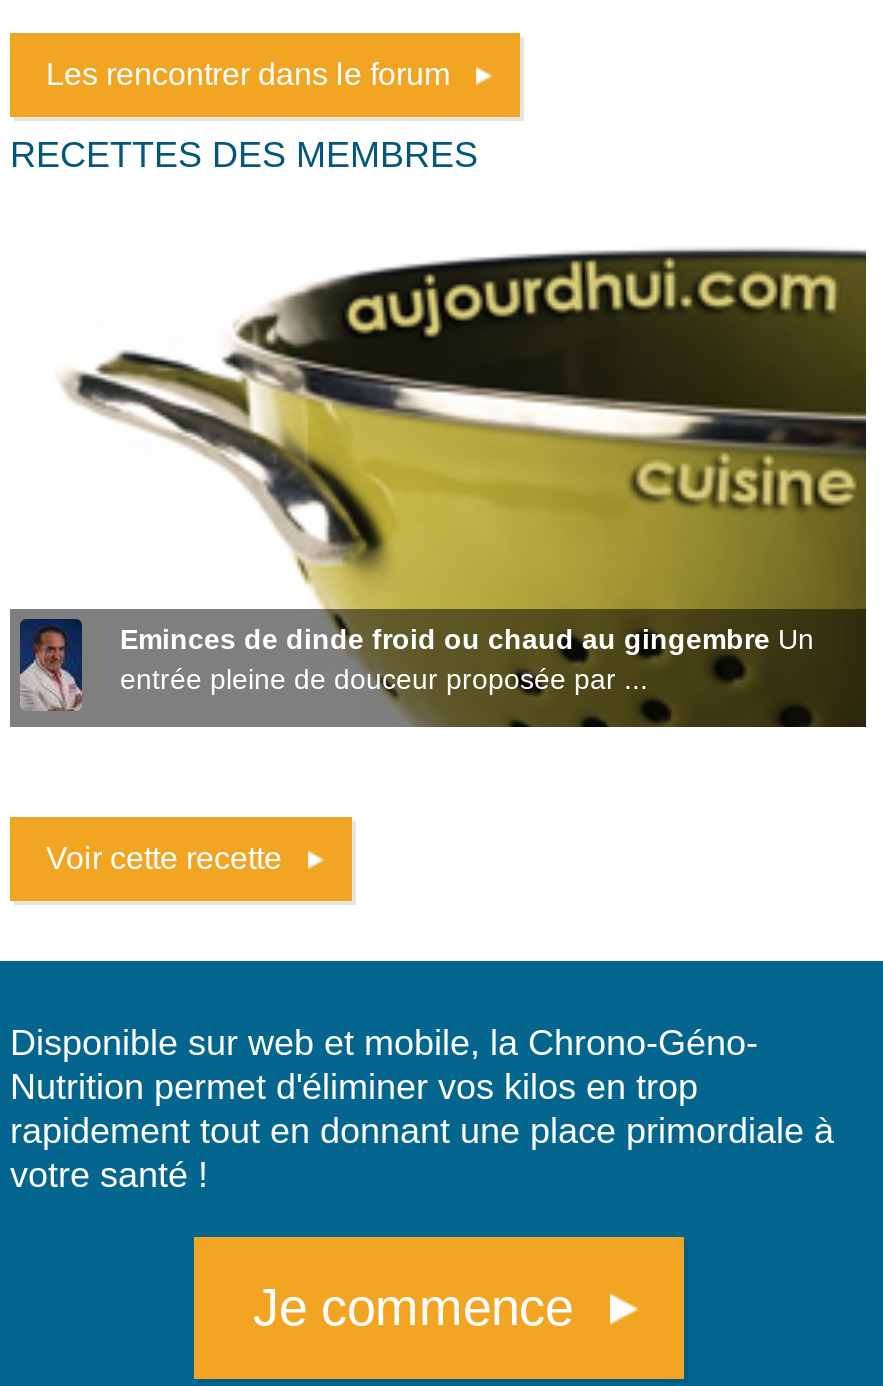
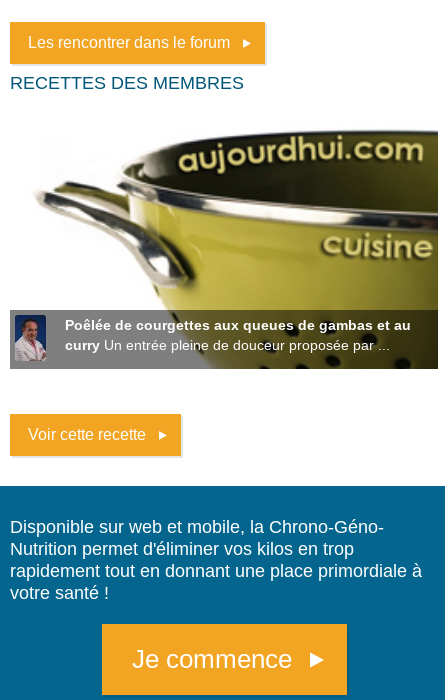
- Eminces de dinde froid ou chaud au gingembre Un
- entrée pleine de douceur proposée par ...
+ Poêlée de courgettes aux queues de gambas et au
+ curry Un entrée pleine de douceur proposée par ...
